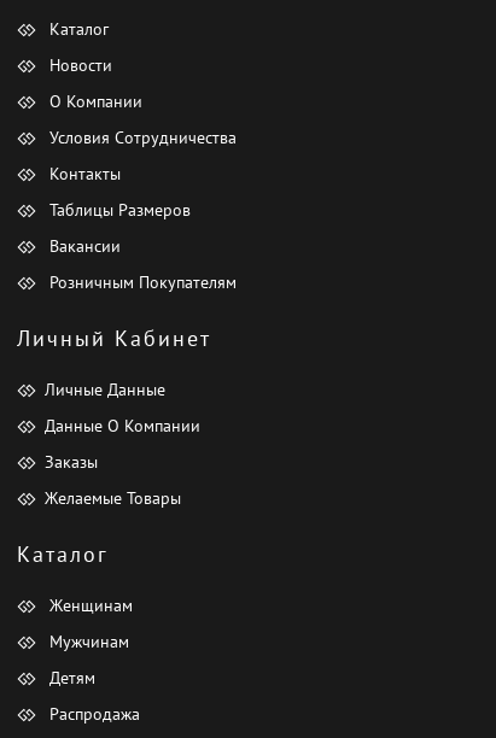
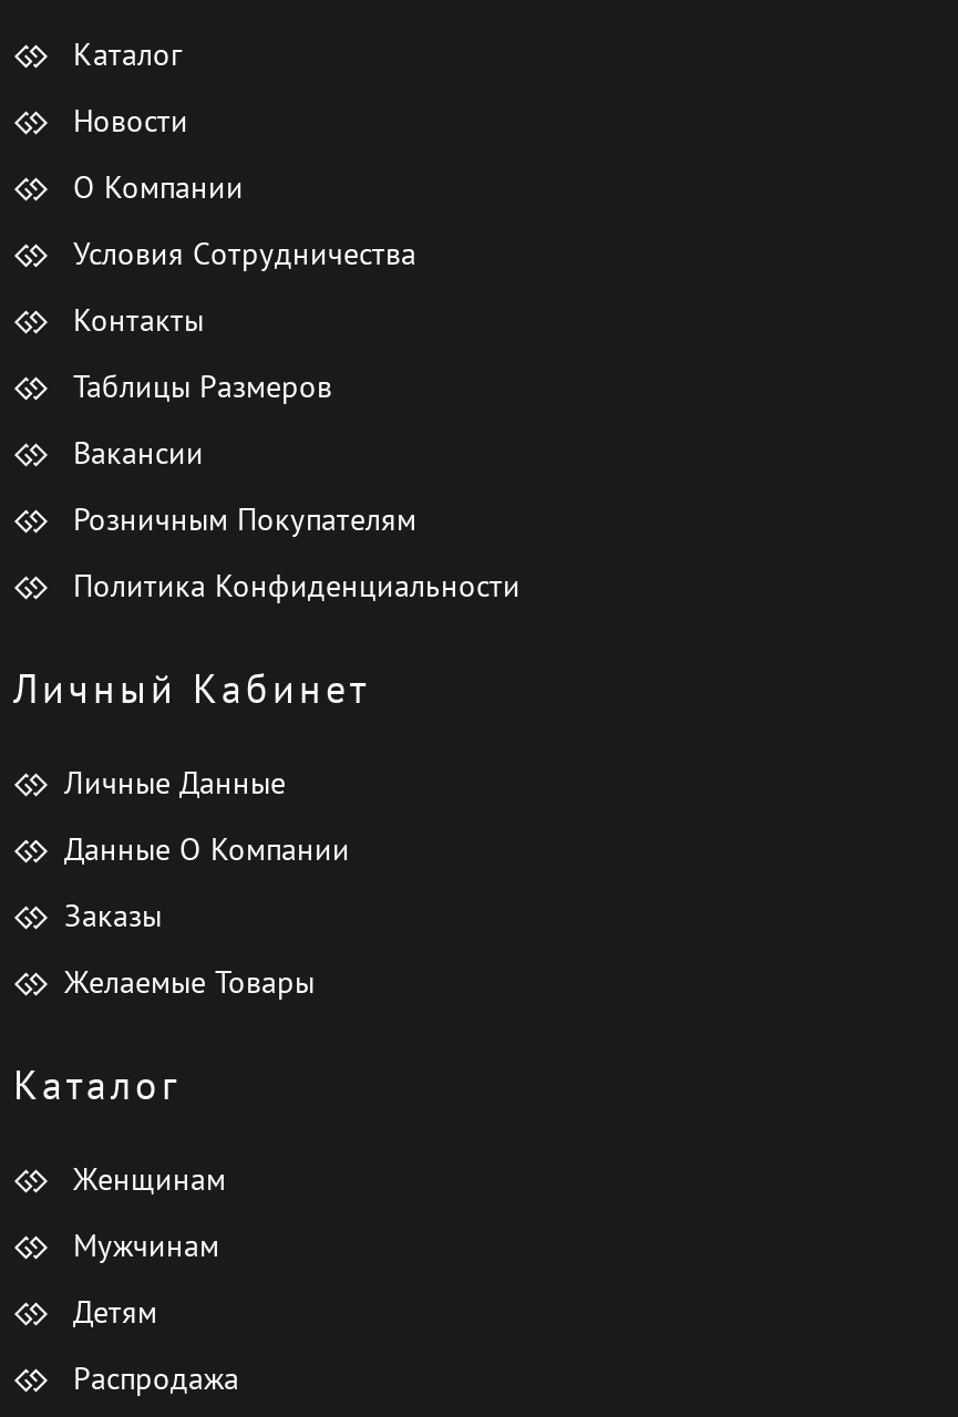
+ Политика Конфиденциальности
